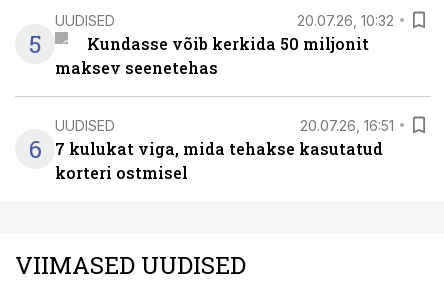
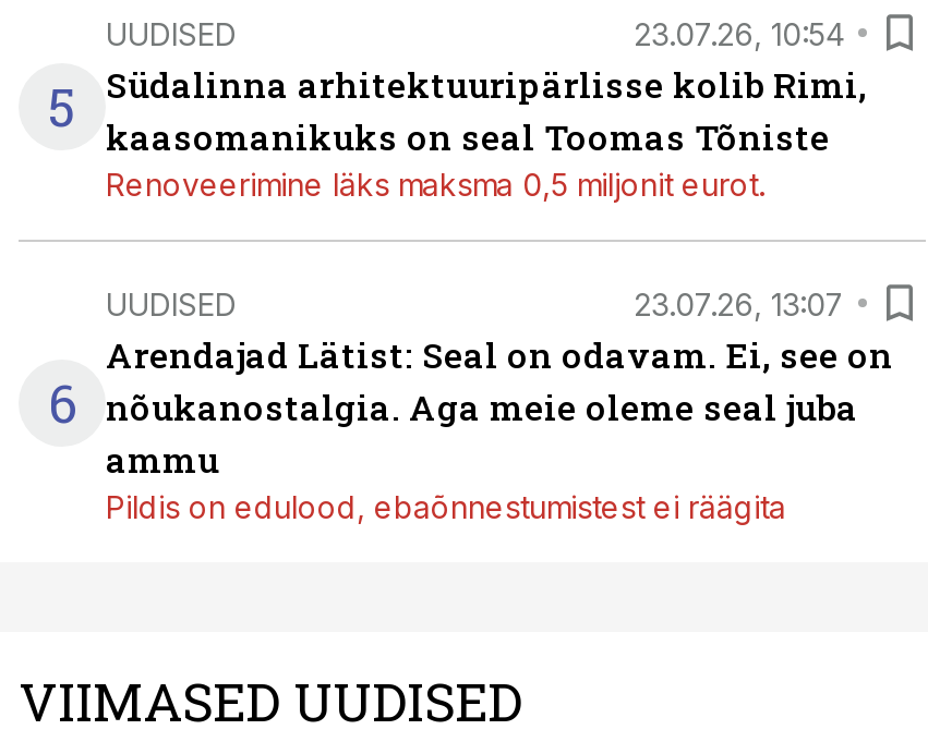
- 20.07.26, 10:32
- Kundasse võib kerkida 50 miljonit
- maksev seenetehas
+ 23.07.26, 10:54
+ Südalinna arhitektuuripärlisse kolib Rimi,
+ kaasomanikuks on seal Toomas Tõniste
+ Renoveerimine läks maksma 0,5 miljonit eurot.

- 20.07.26, 16:51
- 7 kulukat viga, mida tehakse kasutatud
- korteri ostmisel
+ 23.07.26, 13:07
+ Arendajad Lätist: Seal on odavam. Ei, see on
+ nõukanostalgia. Aga meie oleme seal juba
+ ammu
+ Pildis on edulood, ebaõnnestumistest ei räägita
